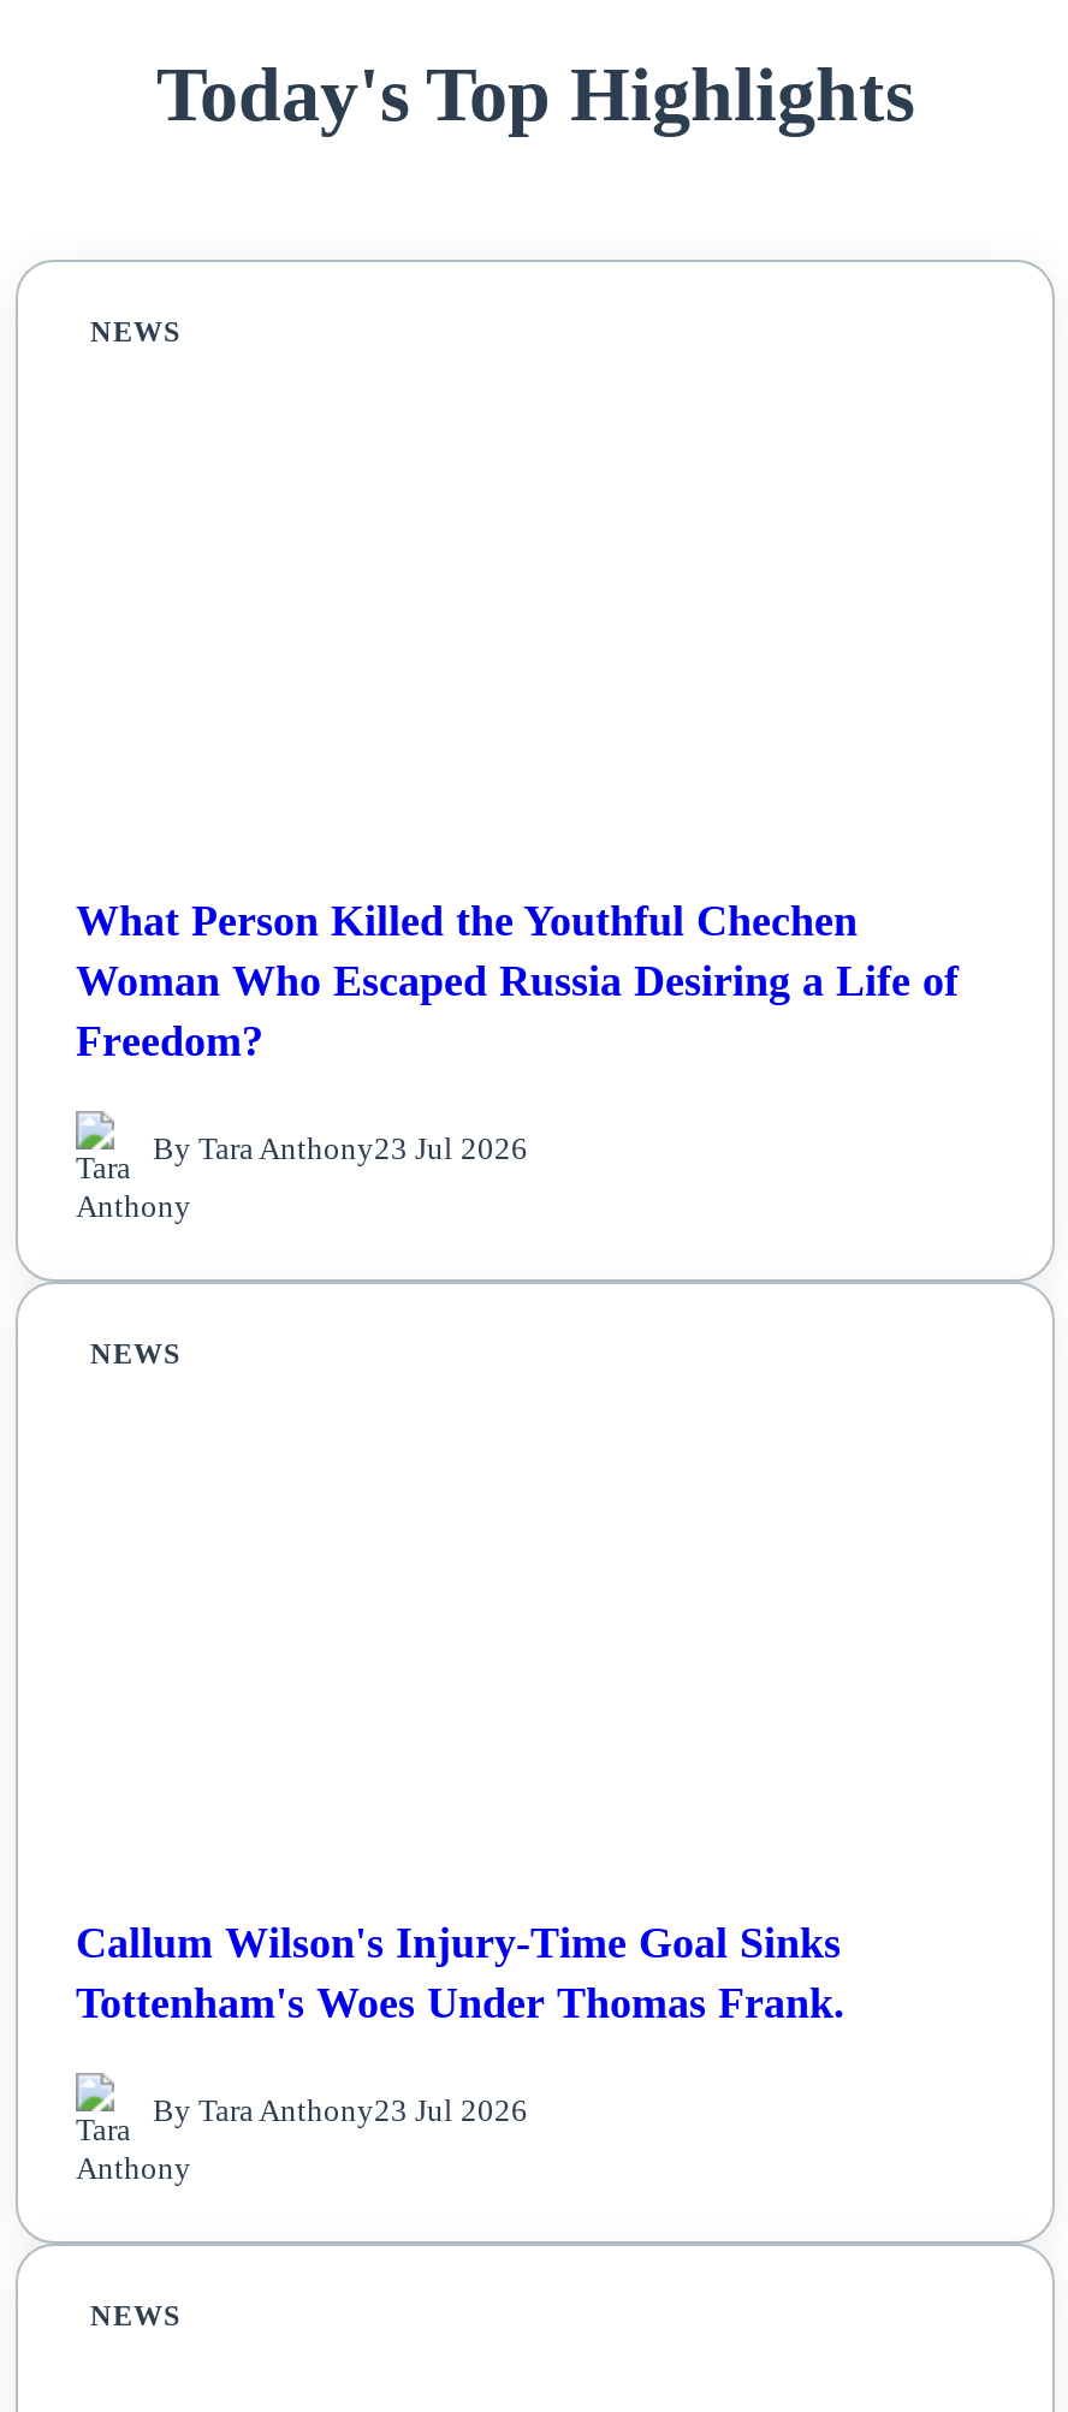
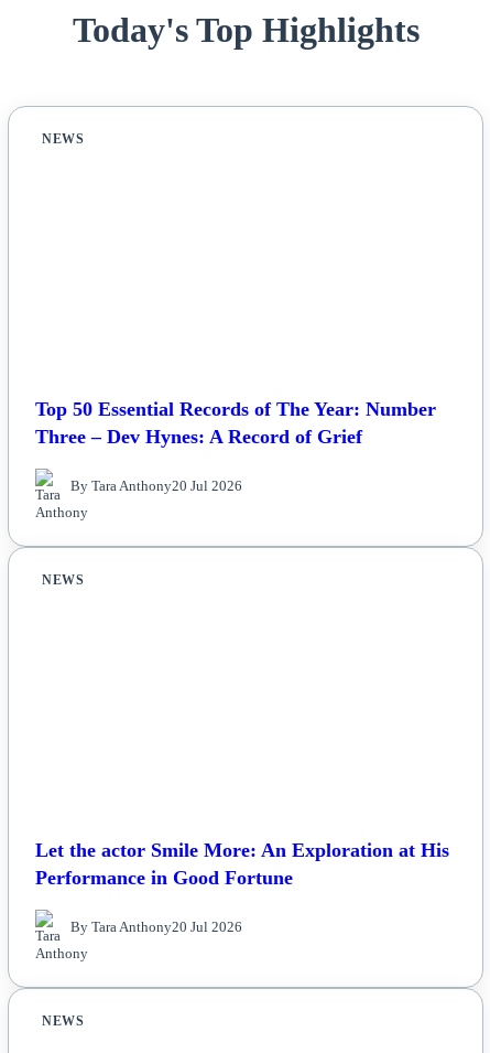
- What Person Killed the Youthful Chechen
- Woman Who Escaped Russia Desiring a Life of
- Freedom?
+ Top 50 Essential Records of The Year: Number
+ Three – Dev Hynes: A Record of Grief

- By Tara Anthony23 Jul 2026
+ By Tara Anthony20 Jul 2026

- Callum Wilson's Injury-Time Goal Sinks
- Tottenham's Woes Under Thomas Frank.
+ Let the actor Smile More: An Exploration at His
+ Performance in Good Fortune

- By Tara Anthony23 Jul 2026
+ By Tara Anthony20 Jul 2026
